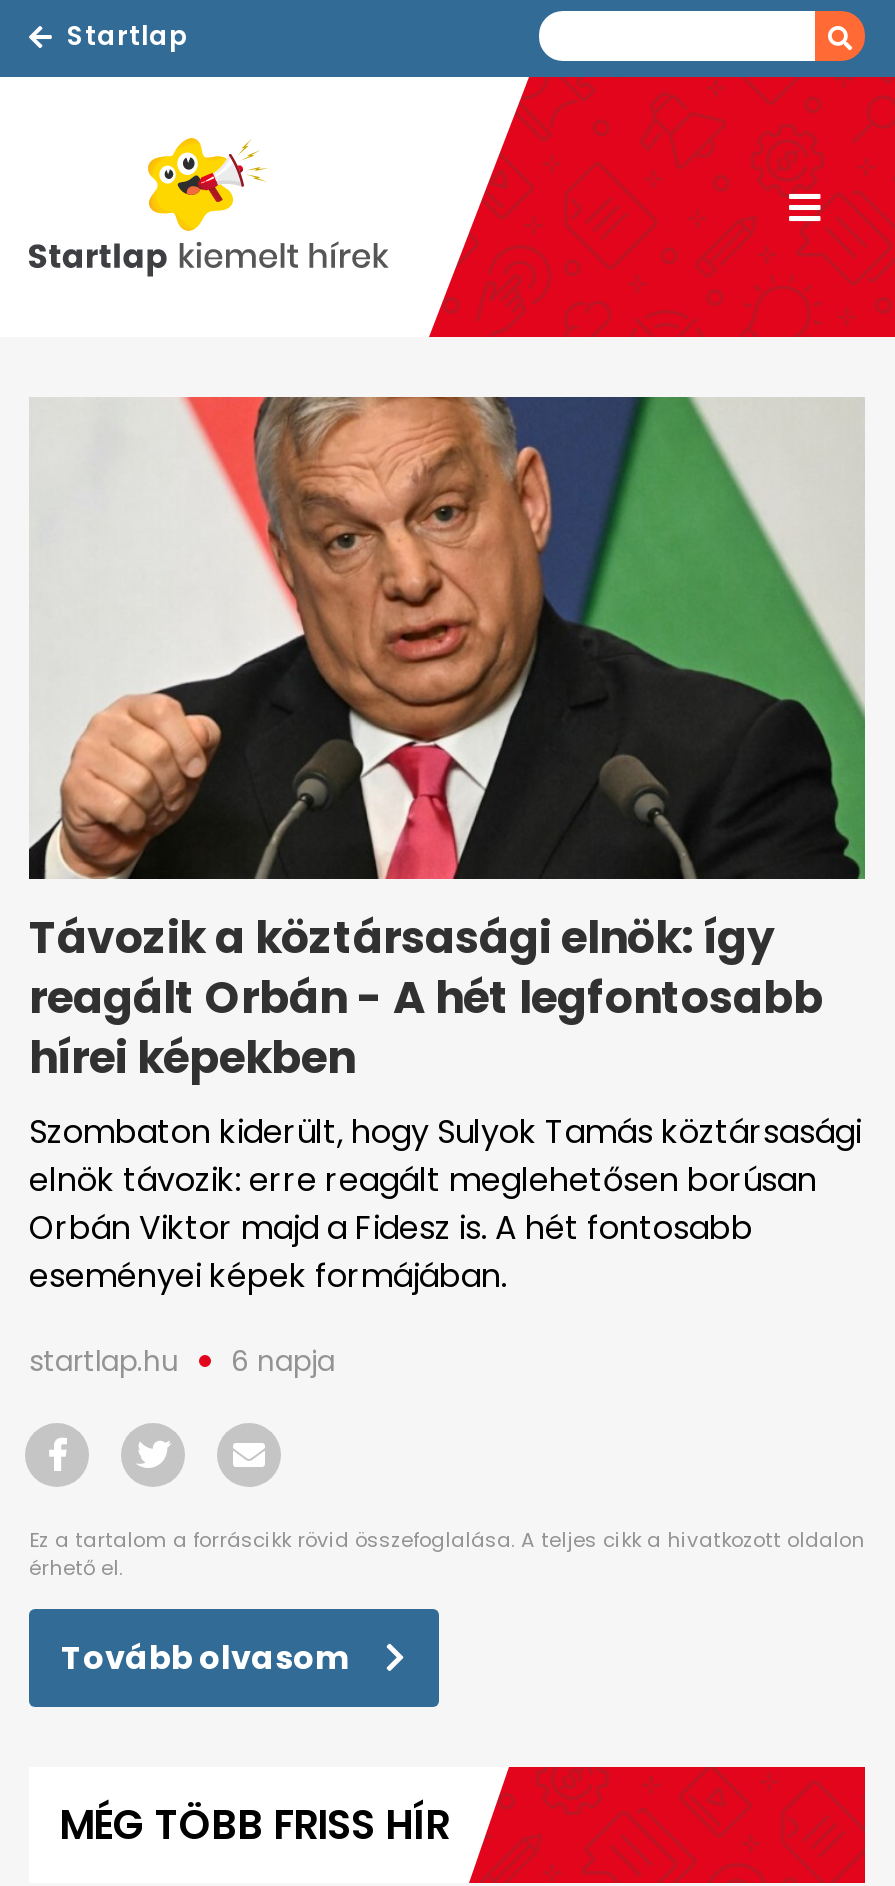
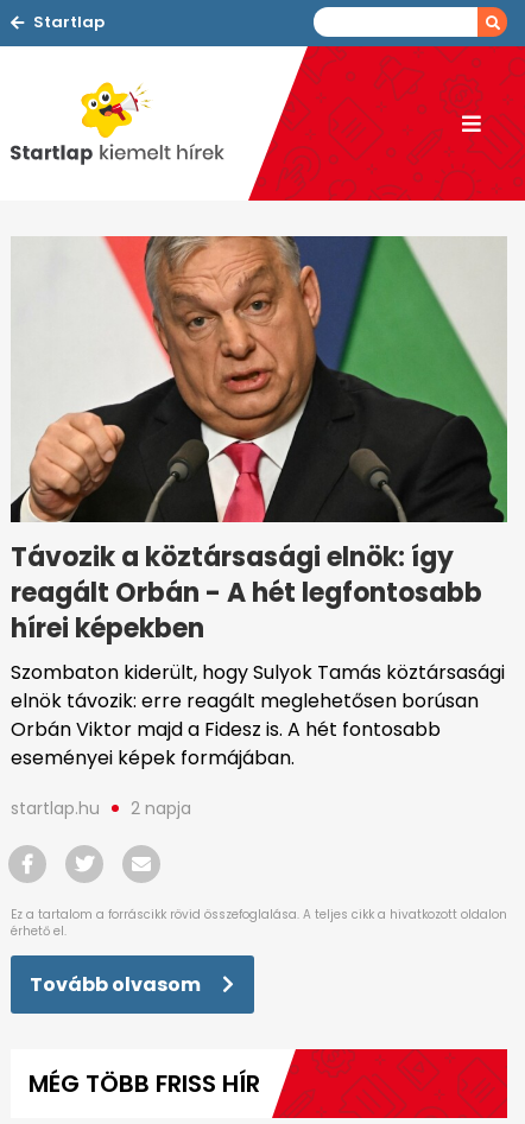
- startlap.hu 6 napja
+ startlap.hu 2 napja
